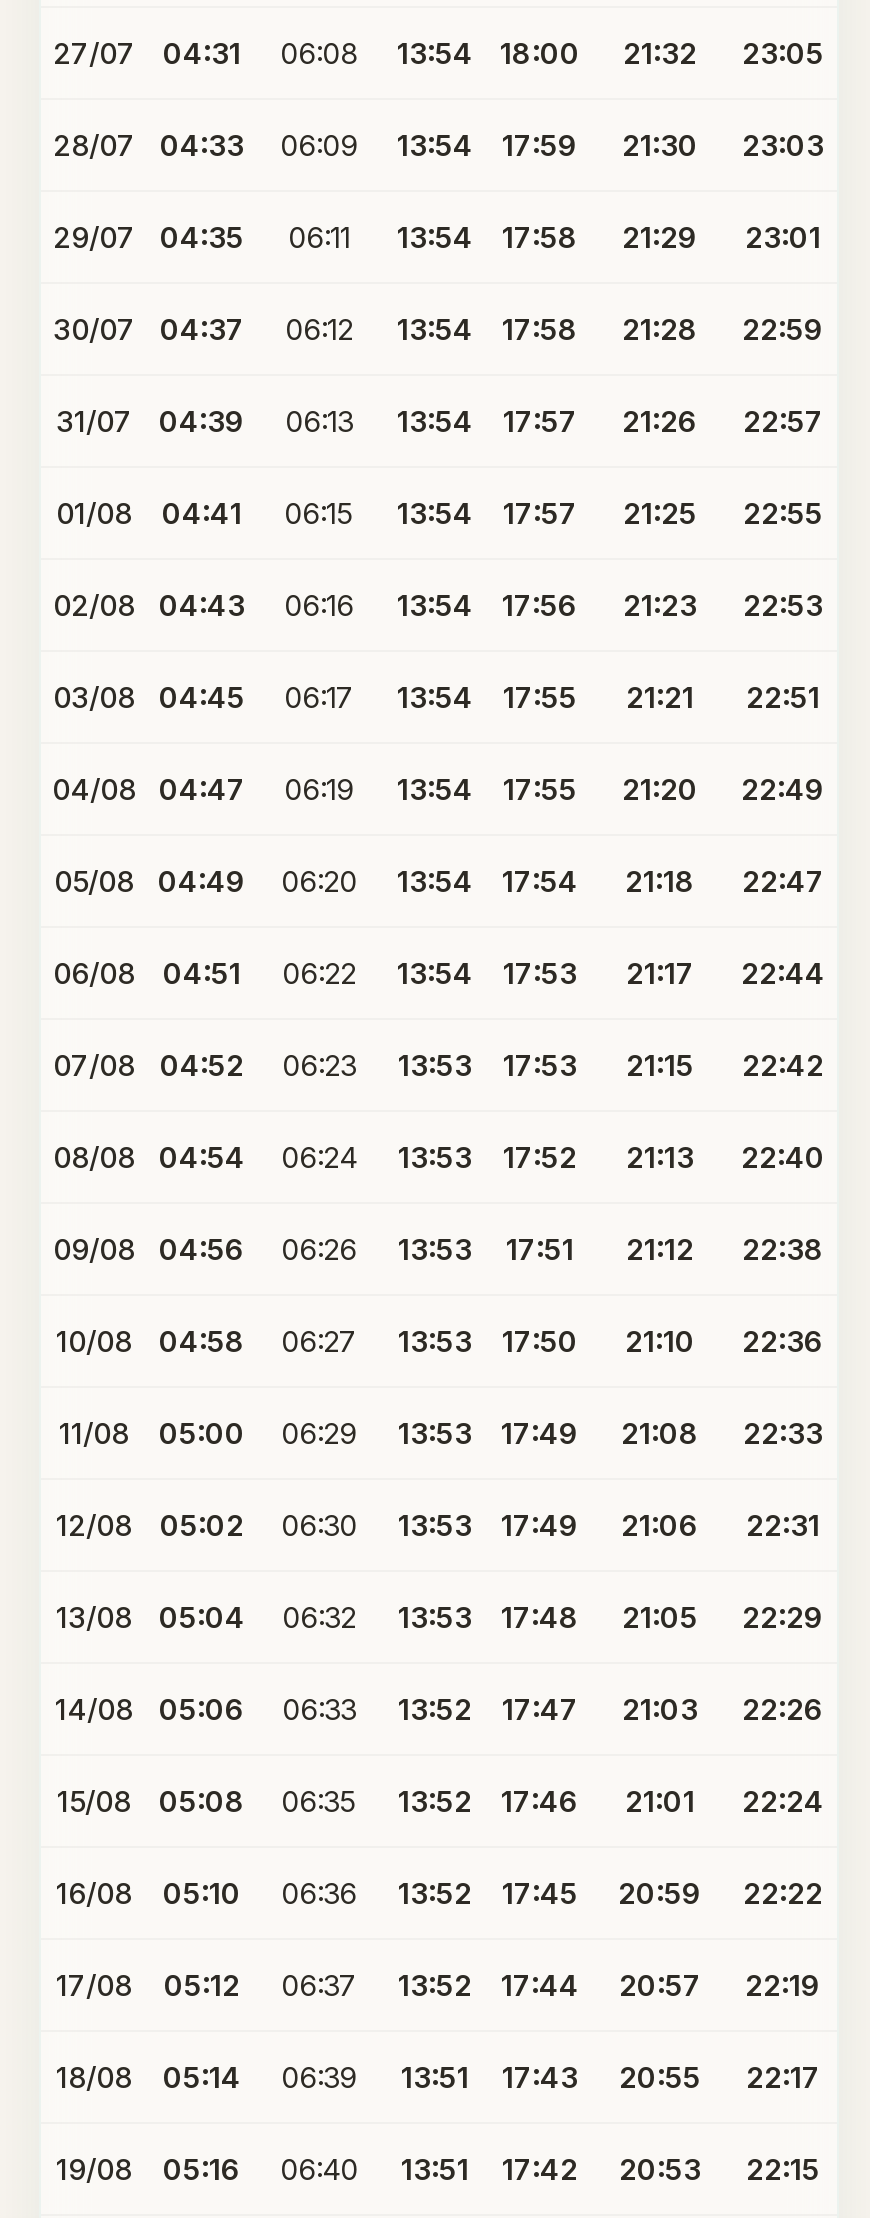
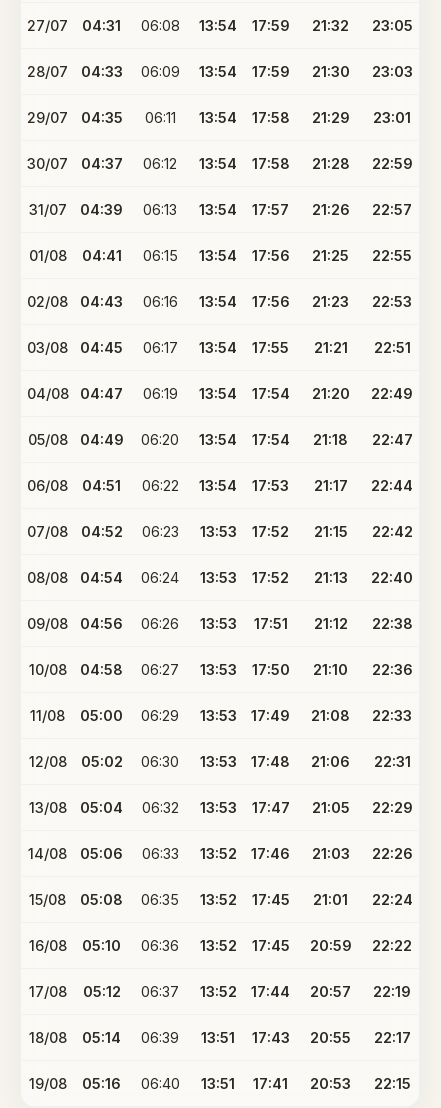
- 27/07 04:31 06:08 13:54 18:00 21:32 23:05
+ 27/07 04:31 06:08 13:54 17:59 21:32 23:05

- 01/08 04:41 06:15 13:54 17:57 21:25 22:55
+ 01/08 04:41 06:15 13:54 17:56 21:25 22:55

- 04/08 04:47 06:19 13:54 17:55 21:20 22:49
+ 04/08 04:47 06:19 13:54 17:54 21:20 22:49

- 07/08 04:52 06:23 13:53 17:53 21:15 22:42
+ 07/08 04:52 06:23 13:53 17:52 21:15 22:42

- 12/08 05:02 06:30 13:53 17:49 21:06 22:31
+ 12/08 05:02 06:30 13:53 17:48 21:06 22:31

- 13/08 05:04 06:32 13:53 17:48 21:05 22:29
+ 13/08 05:04 06:32 13:53 17:47 21:05 22:29

- 14/08 05:06 06:33 13:52 17:47 21:03 22:26
+ 14/08 05:06 06:33 13:52 17:46 21:03 22:26

- 15/08 05:08 06:35 13:52 17:46 21:01 22:24
+ 15/08 05:08 06:35 13:52 17:45 21:01 22:24

- 19/08 05:16 06:40 13:51 17:42 20:53 22:15
+ 19/08 05:16 06:40 13:51 17:41 20:53 22:15
